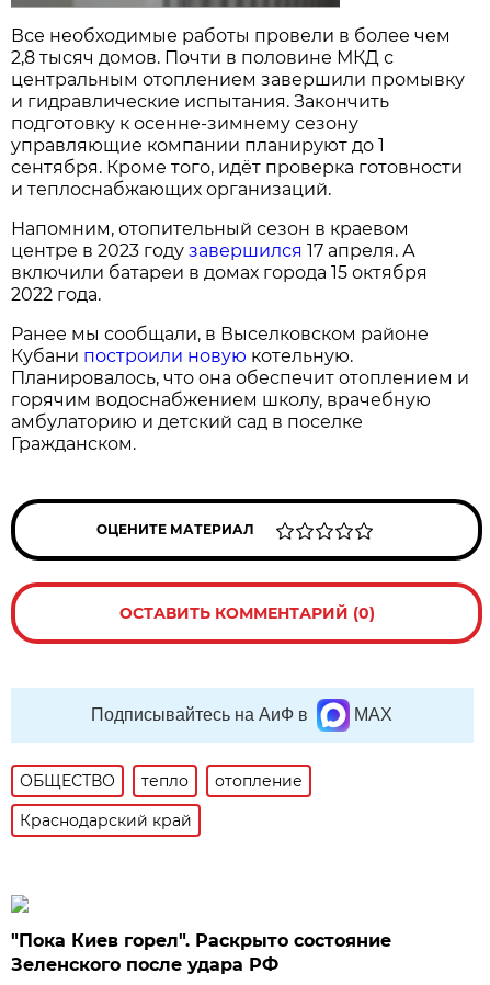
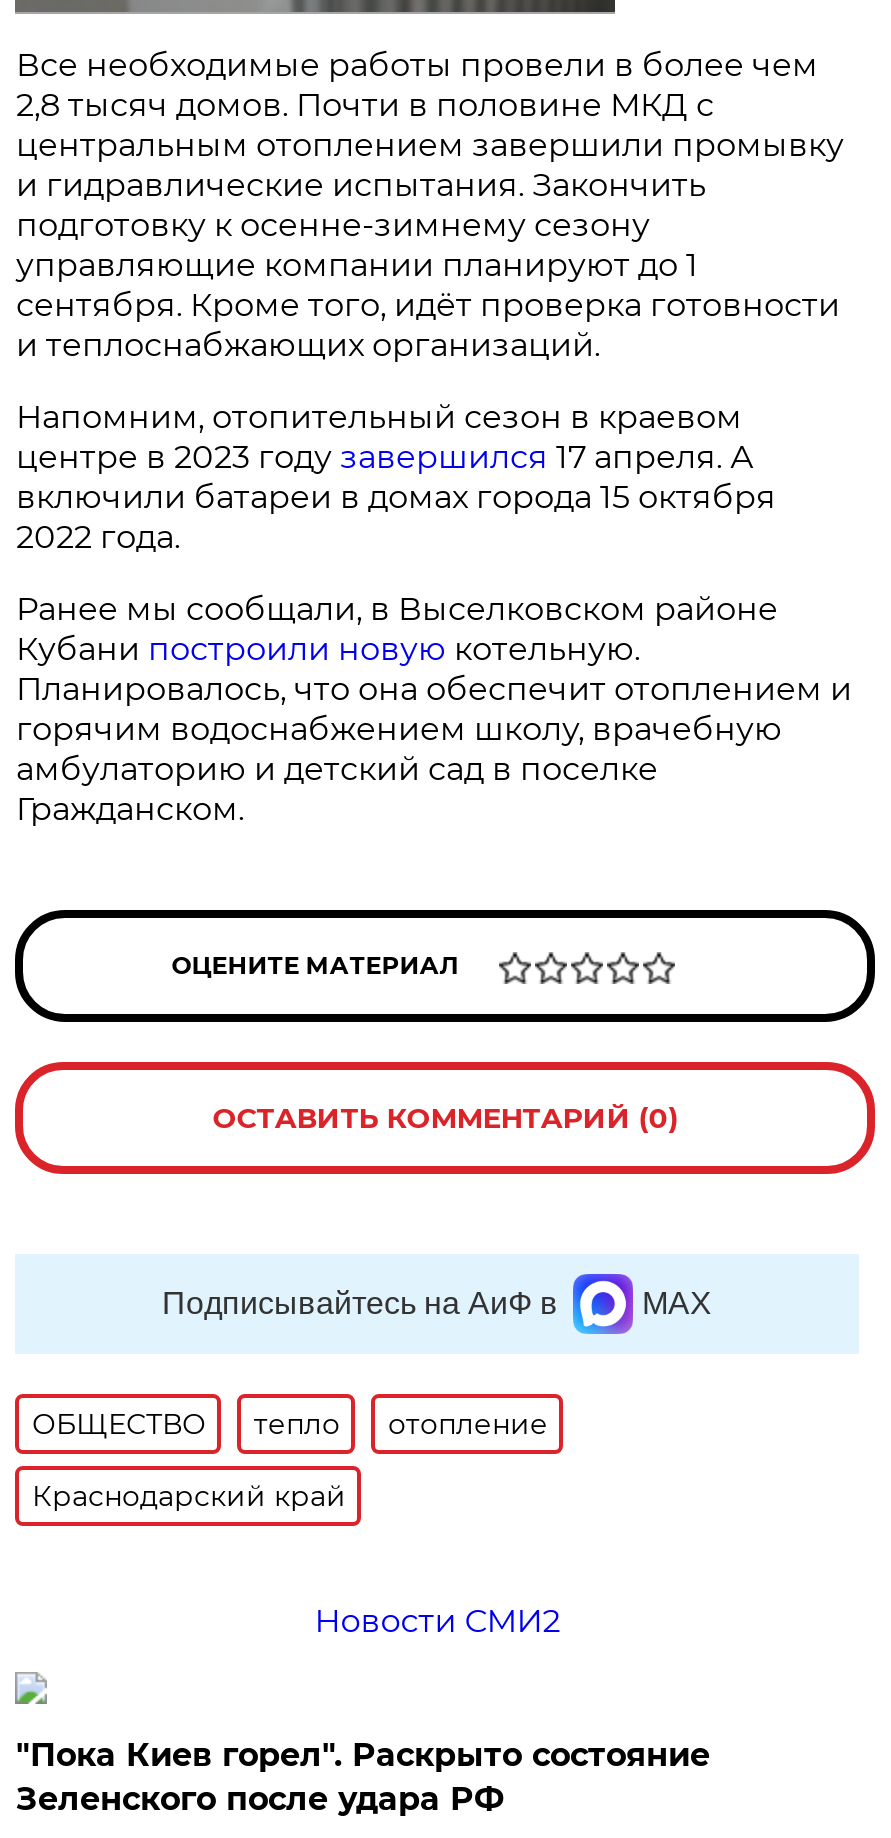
+ Новости СМИ2
